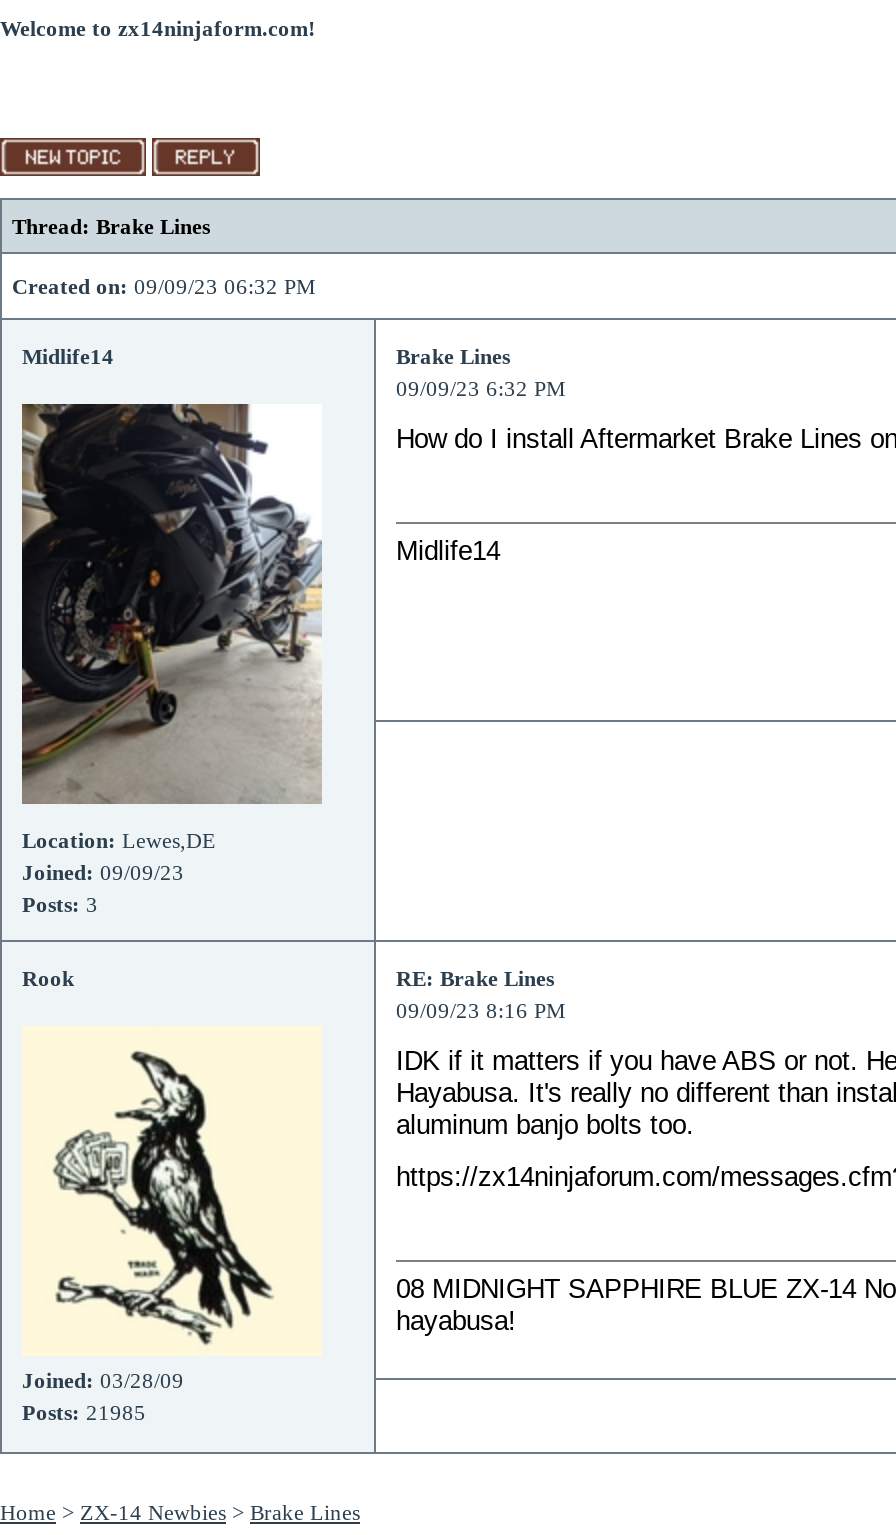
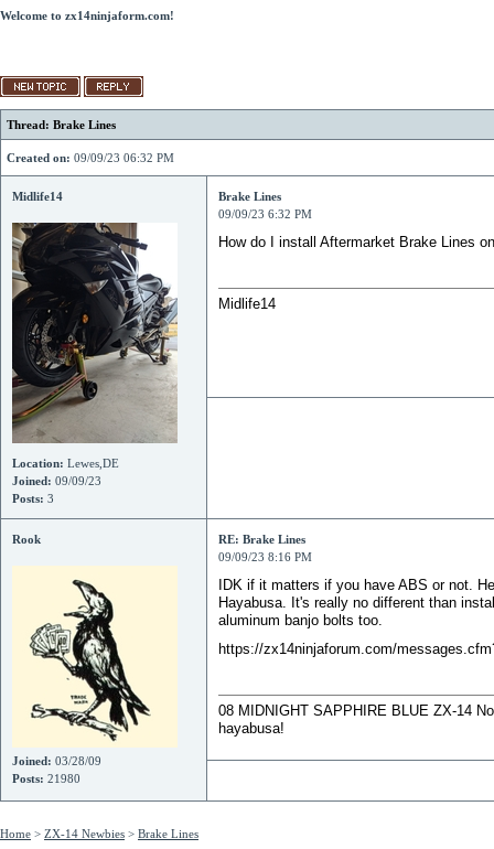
- Posts: 21985
+ Posts: 21980
